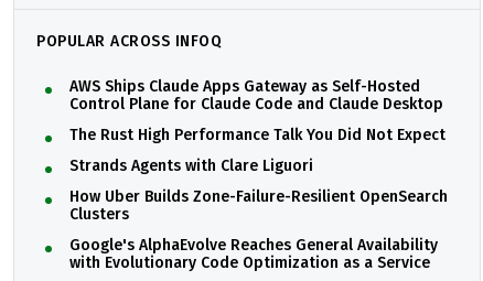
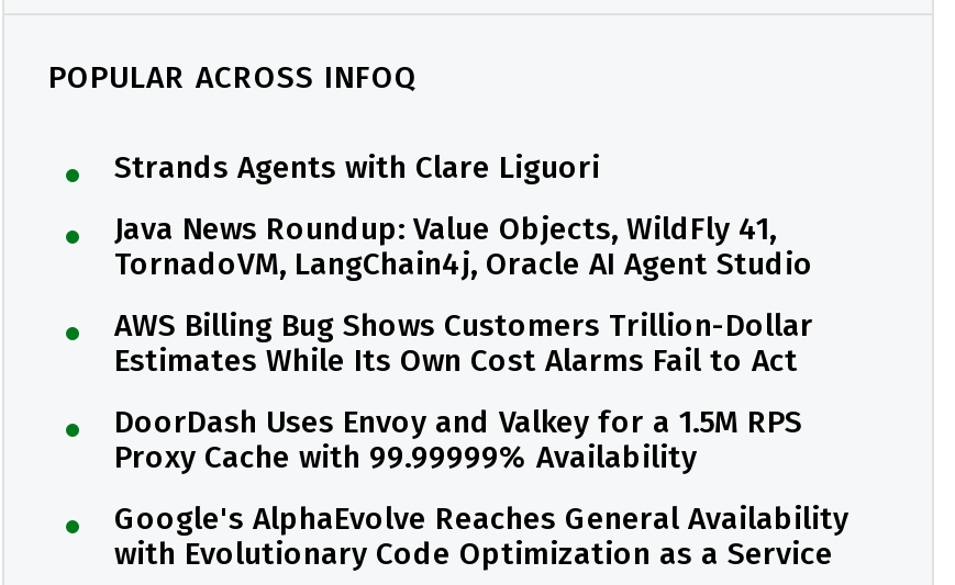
- AWS Ships Claude Apps Gateway as Self-Hosted
- Control Plane for Claude Code and Claude Desktop
- The Rust High Performance Talk You Did Not Expect

moved up: Strands Agents with Clare Liguori

- How Uber Builds Zone-Failure-Resilient OpenSearch
- Clusters
+ Java News Roundup: Value Objects, WildFly 41,
+ TornadoVM, LangChain4j, Oracle AI Agent Studio
+ AWS Billing Bug Shows Customers Trillion-Dollar
+ Estimates While Its Own Cost Alarms Fail to Act
+ DoorDash Uses Envoy and Valkey for a 1.5M RPS
+ Proxy Cache with 99.99999% Availability
